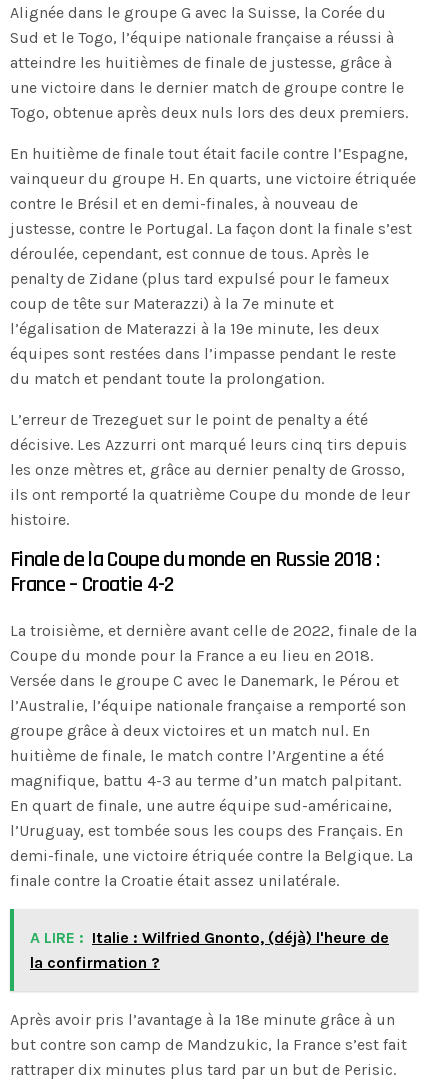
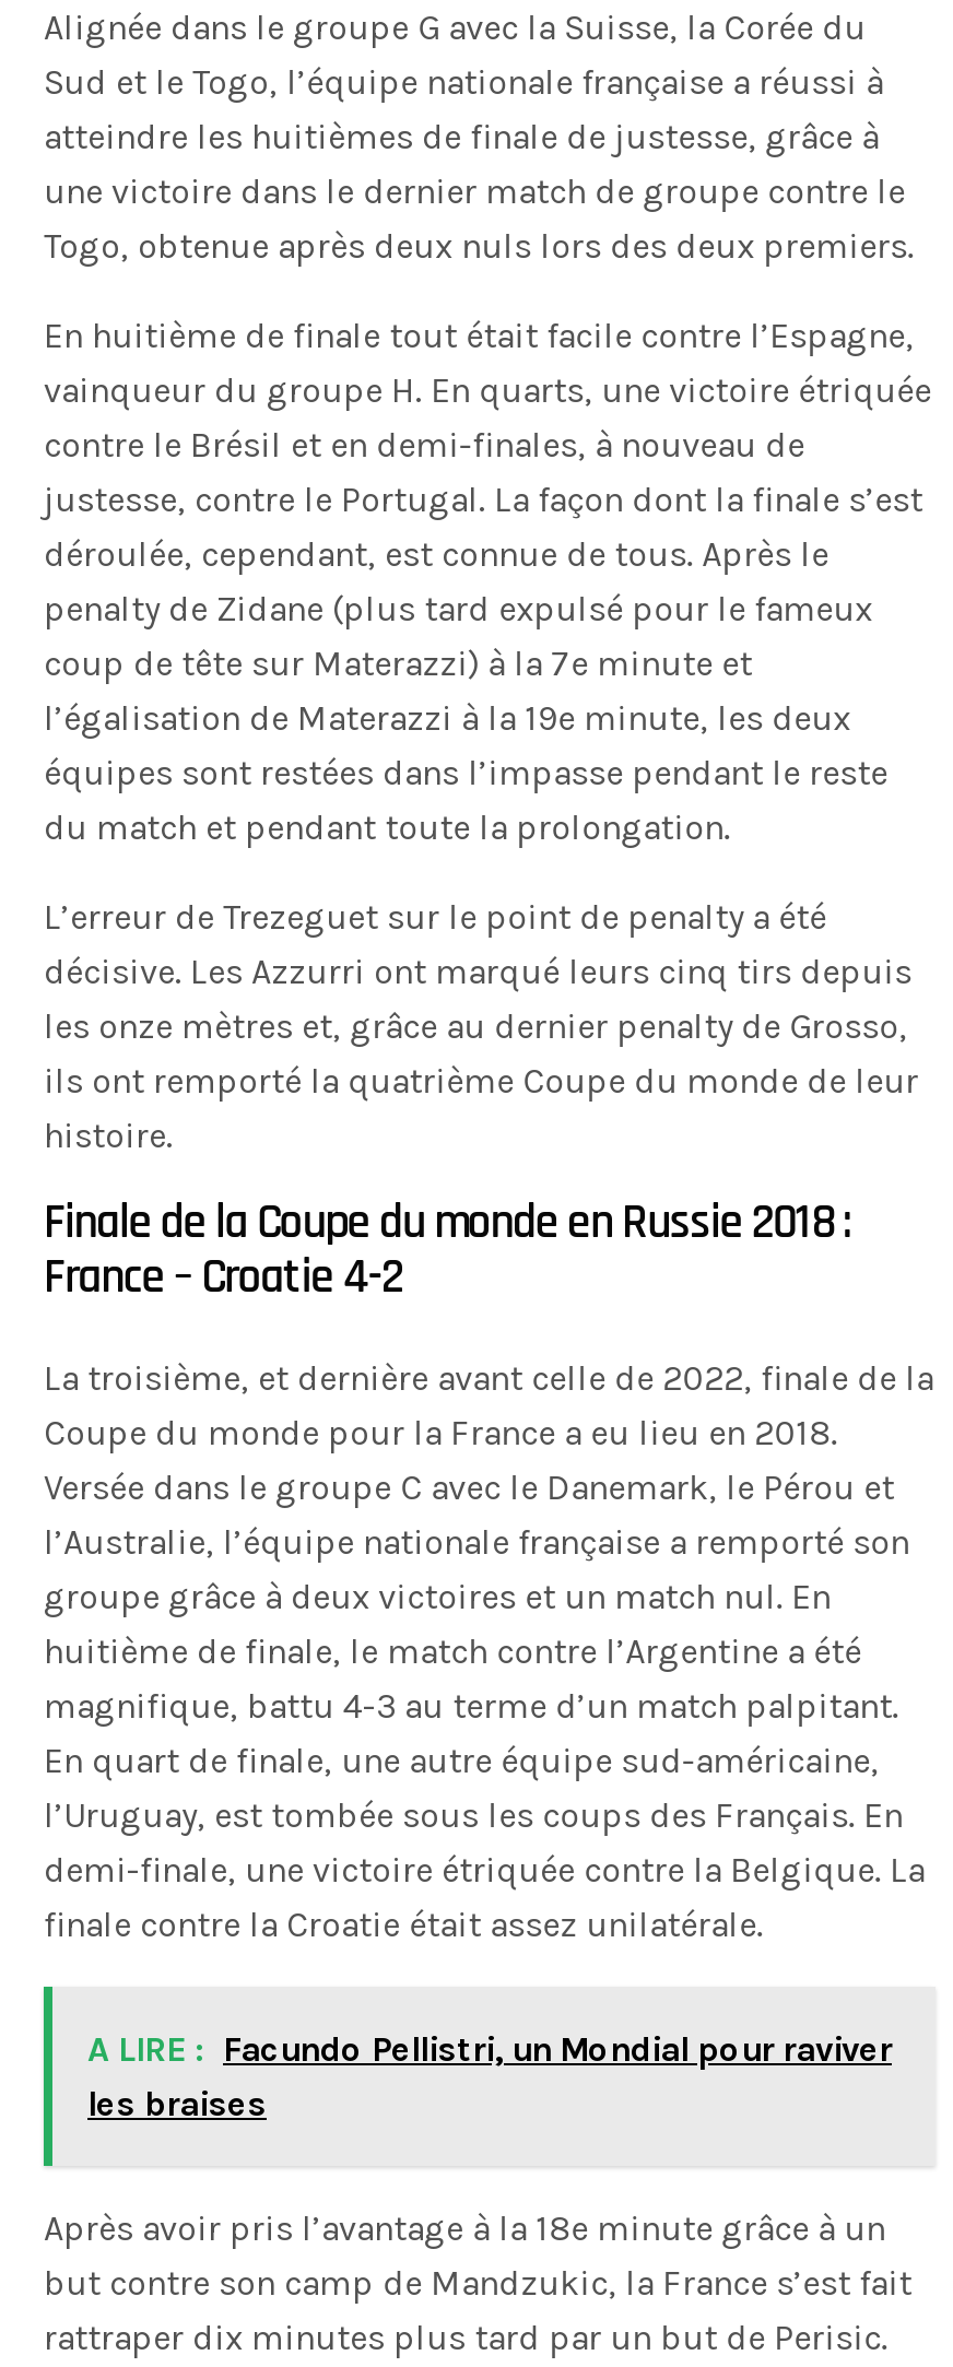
- A LIRE : Italie : Wilfried Gnonto, (déjà) l'heure de
- la confirmation ?
+ A LIRE : Facundo Pellistri, un Mondial pour raviver
+ les braises
